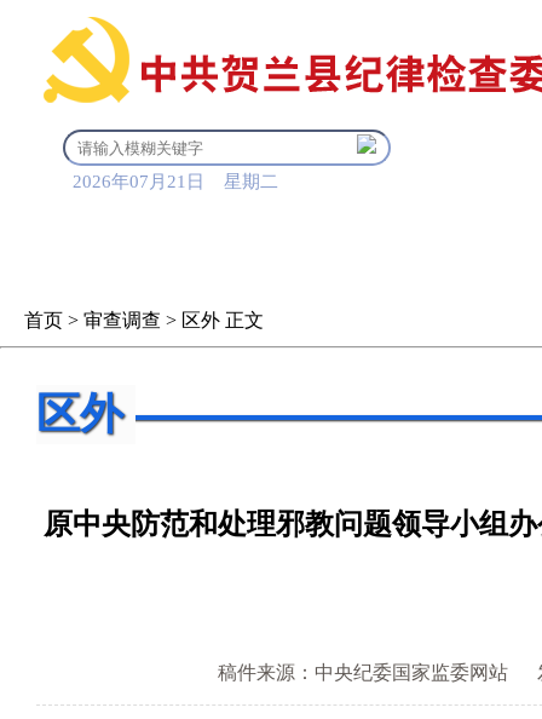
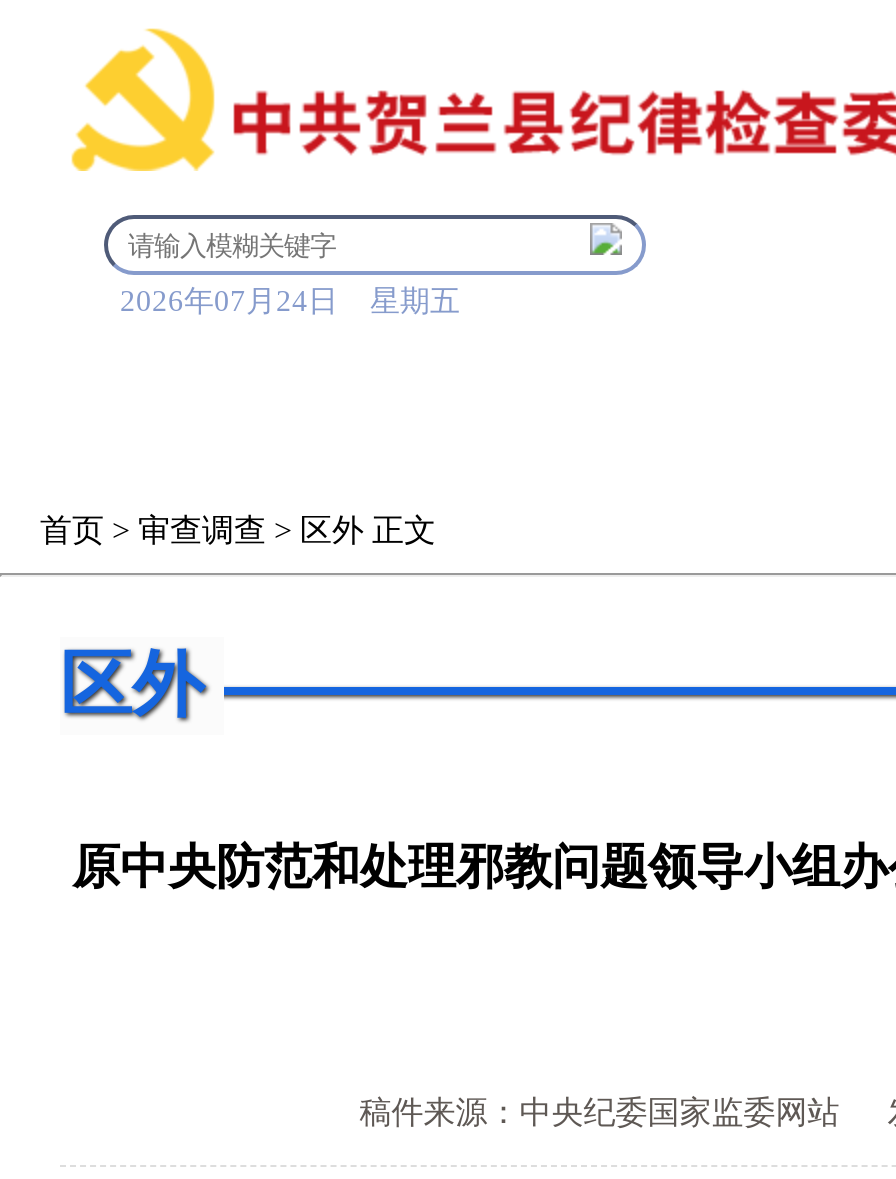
- 2026年07月21日 星期二
+ 2026年07月24日 星期五
